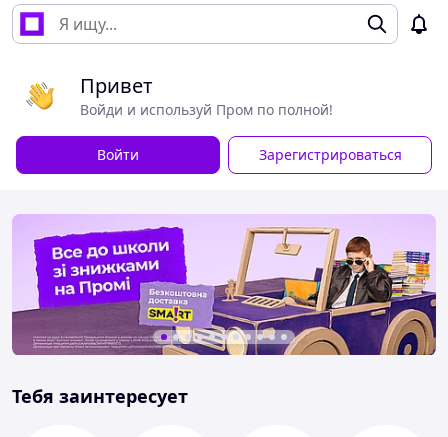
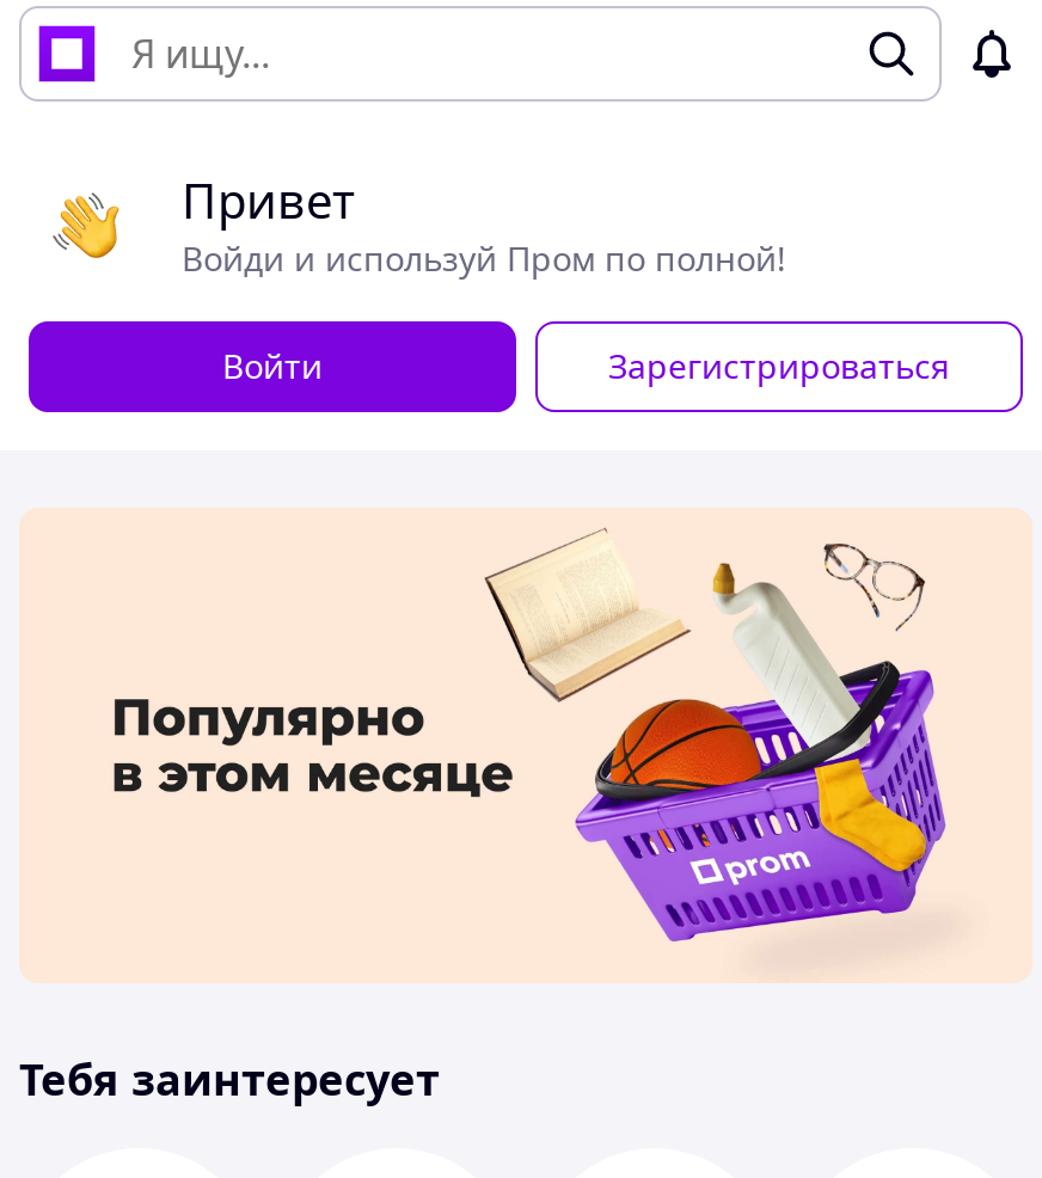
- [image]
+ [image]
